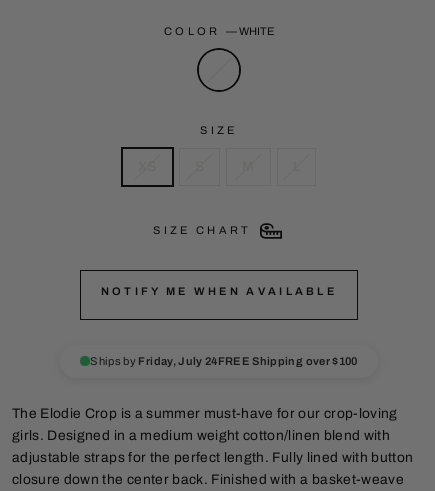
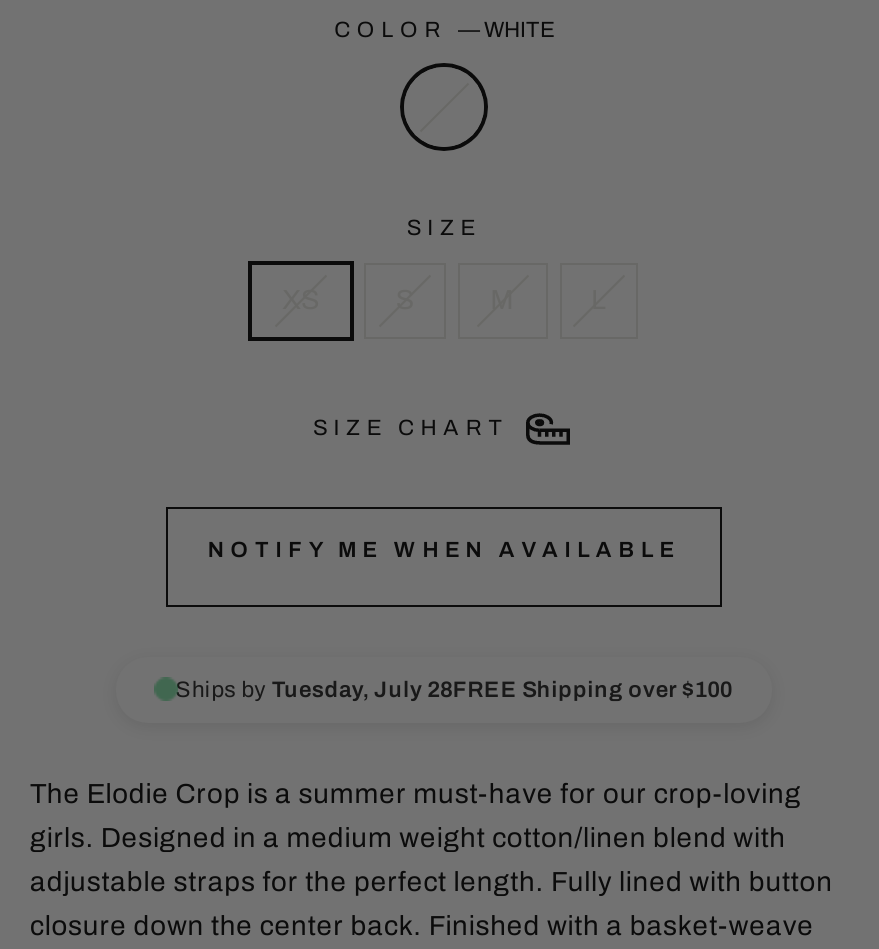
- Ships by Friday, July 24FREE Shipping over $100
+ Ships by Tuesday, July 28FREE Shipping over $100
